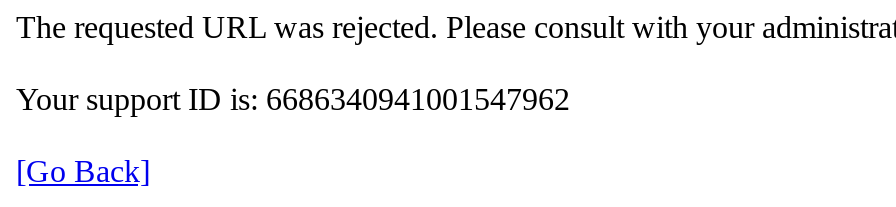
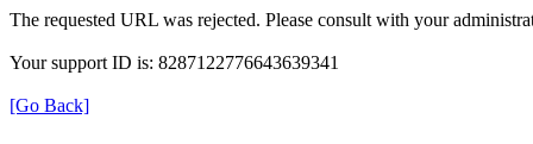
- Your support ID is: 6686340941001547962
+ Your support ID is: 8287122776643639341
